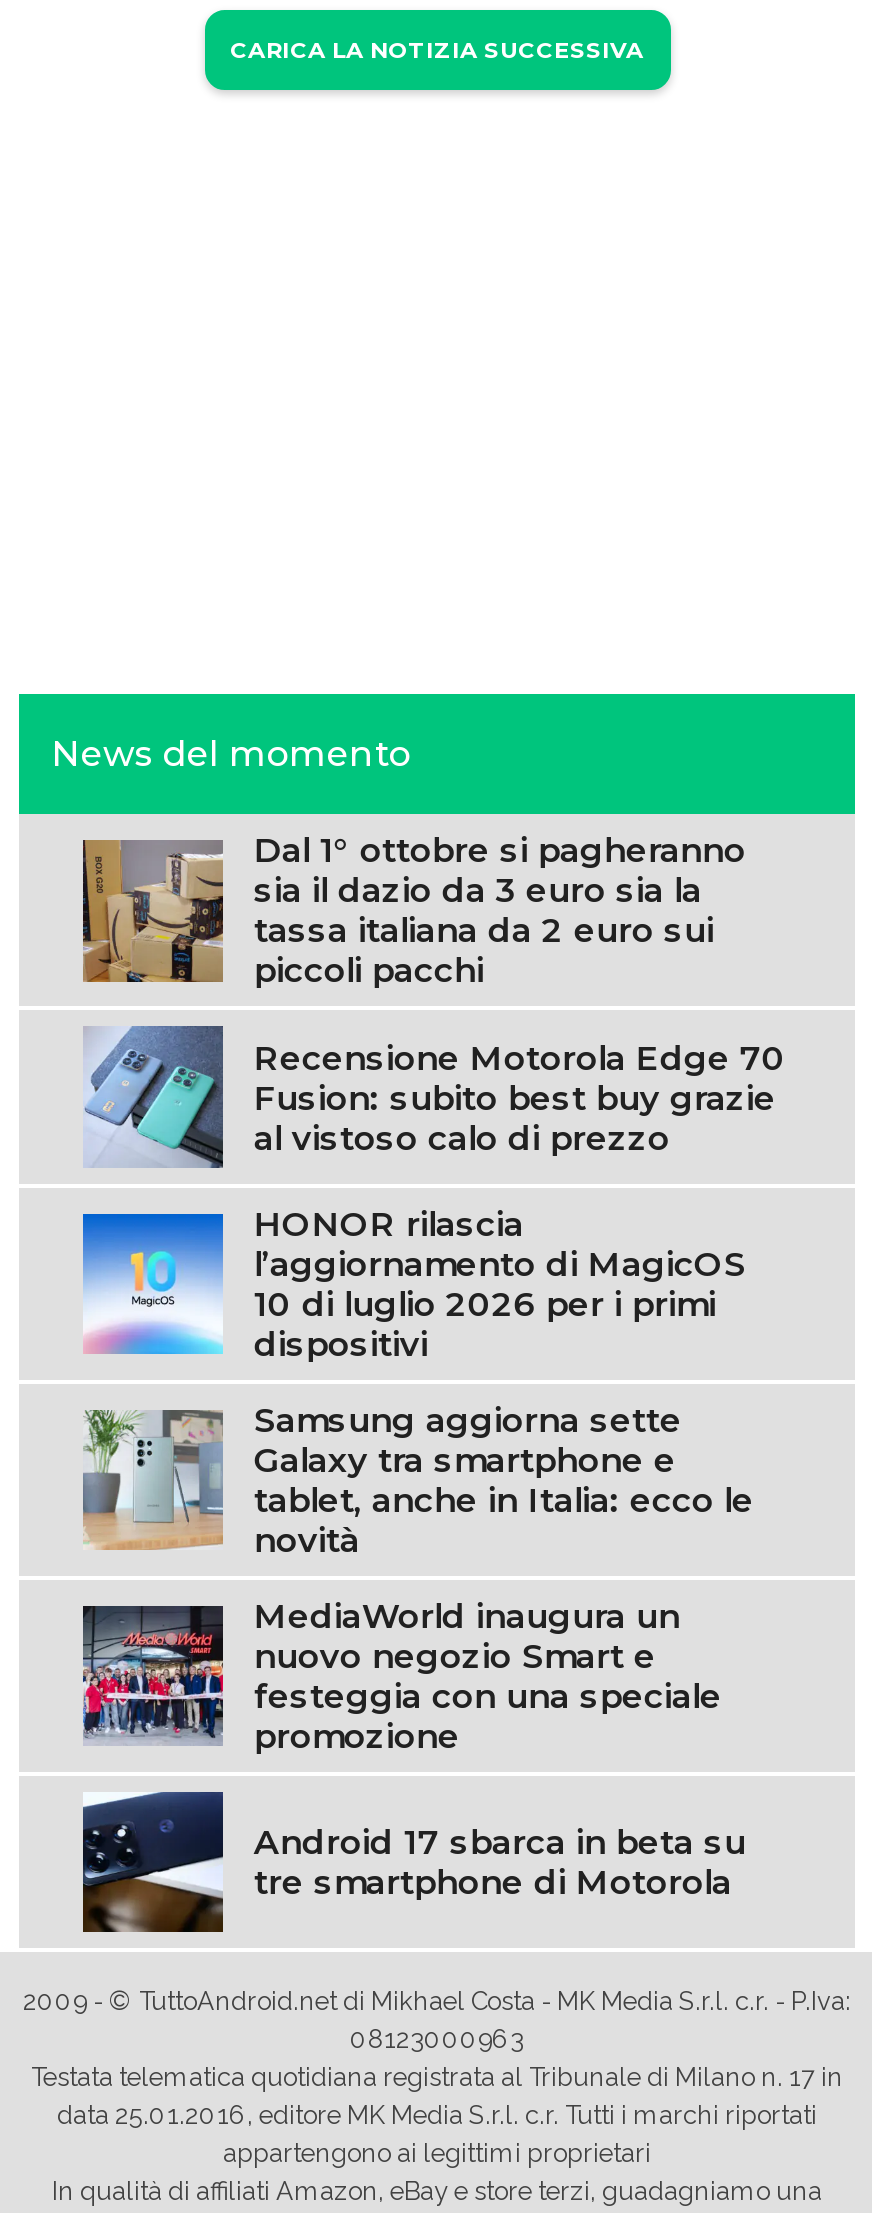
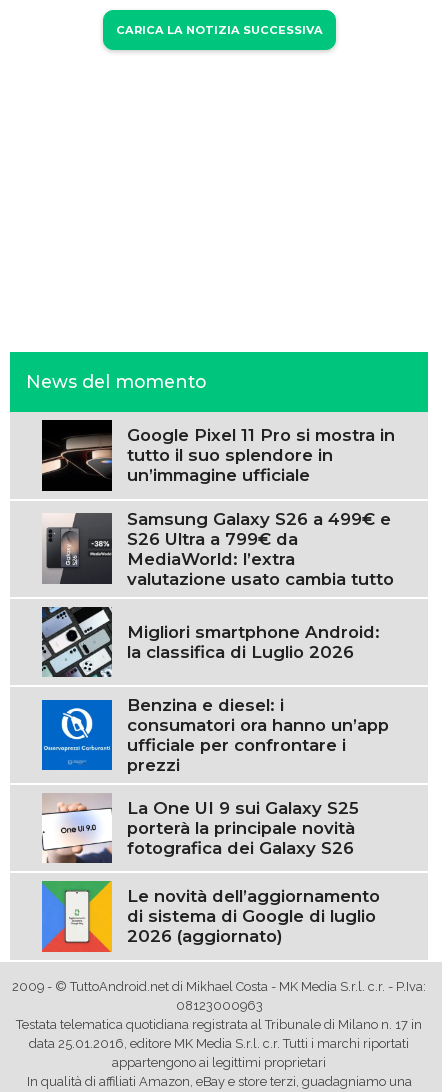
- [image]
- Dal 1° ottobre si pagheranno
- sia il dazio da 3 euro sia la
- tassa italiana da 2 euro sui
- piccoli pacchi
+ [image]
+ Google Pixel 11 Pro si mostra in
+ tutto il suo splendore in
+ un’immagine ufficiale

- [image]
- Recensione Motorola Edge 70
- Fusion: subito best buy grazie
- al vistoso calo di prezzo
+ [image]
+ Samsung Galaxy S26 a 499€ e
+ S26 Ultra a 799€ da
+ MediaWorld: l’extra
+ valutazione usato cambia tutto

- [image]
- HONOR rilascia
- l’aggiornamento di MagicOS
- 10 di luglio 2026 per i primi
- dispositivi
+ [image]
+ Migliori smartphone Android:
+ la classifica di Luglio 2026

- [image]
- Samsung aggiorna sette
- Galaxy tra smartphone e
- tablet, anche in Italia: ecco le
- novità
+ [image]
+ Benzina e diesel: i
+ consumatori ora hanno un’app
+ ufficiale per confrontare i
+ prezzi

- [image]
- MediaWorld inaugura un
- nuovo negozio Smart e
- festeggia con una speciale
- promozione
+ [image]
+ La One UI 9 sui Galaxy S25
+ porterà la principale novità
+ fotografica dei Galaxy S26

- [image]
- Android 17 sbarca in beta su
- tre smartphone di Motorola
+ [image]
+ Le novità dell’aggiornamento
+ di sistema di Google di luglio
+ 2026 (aggiornato)
